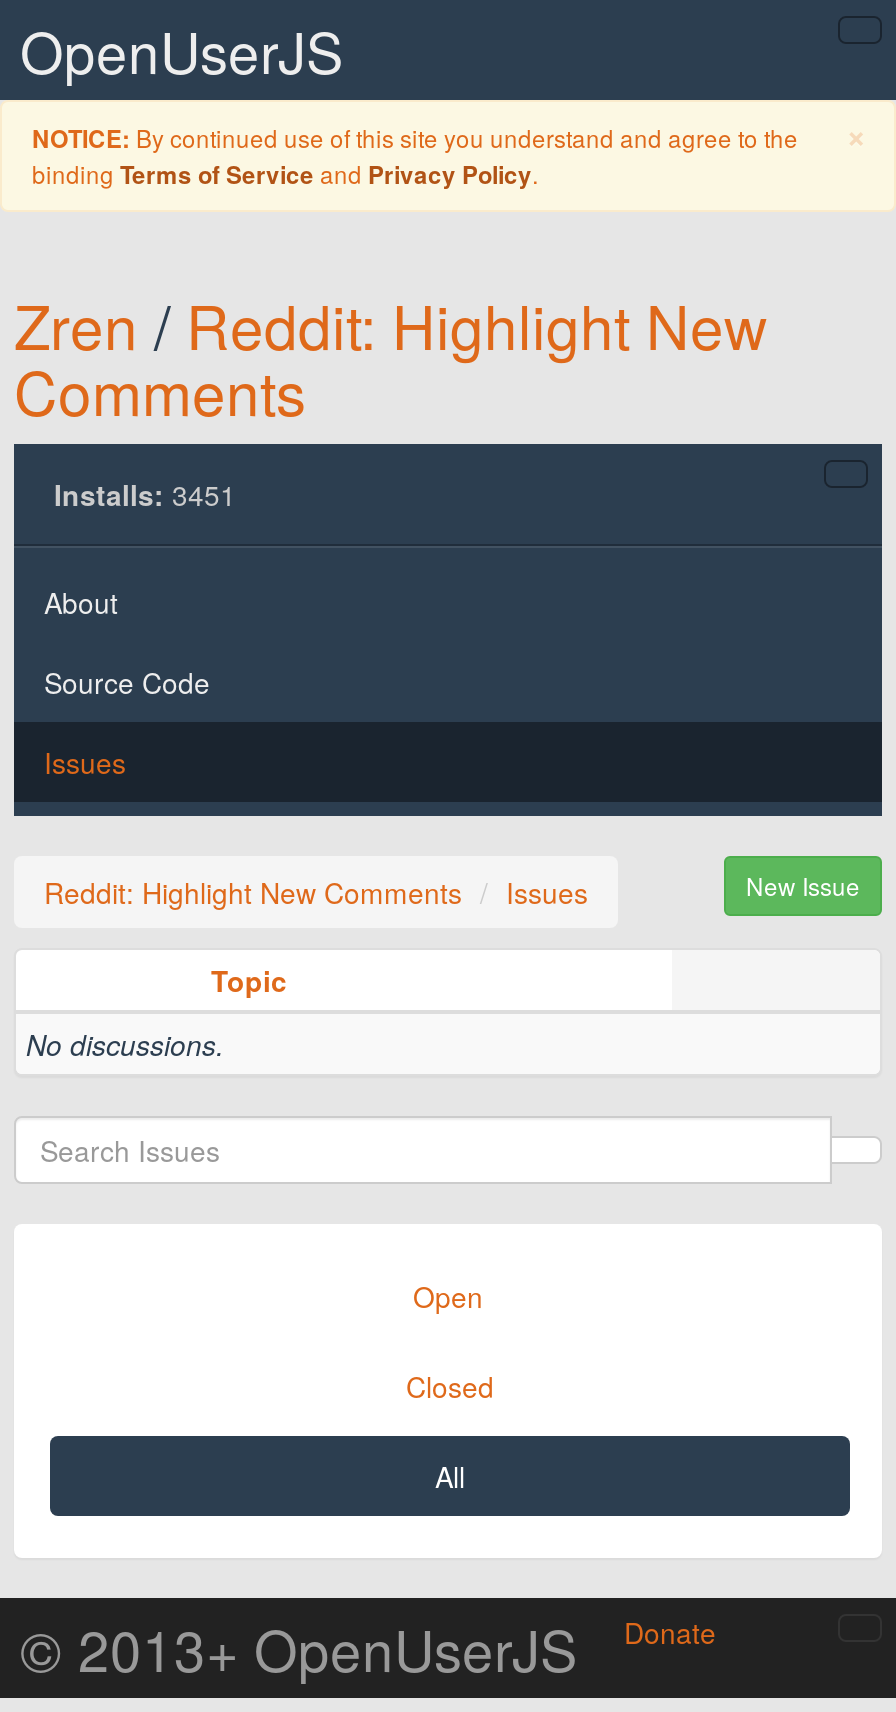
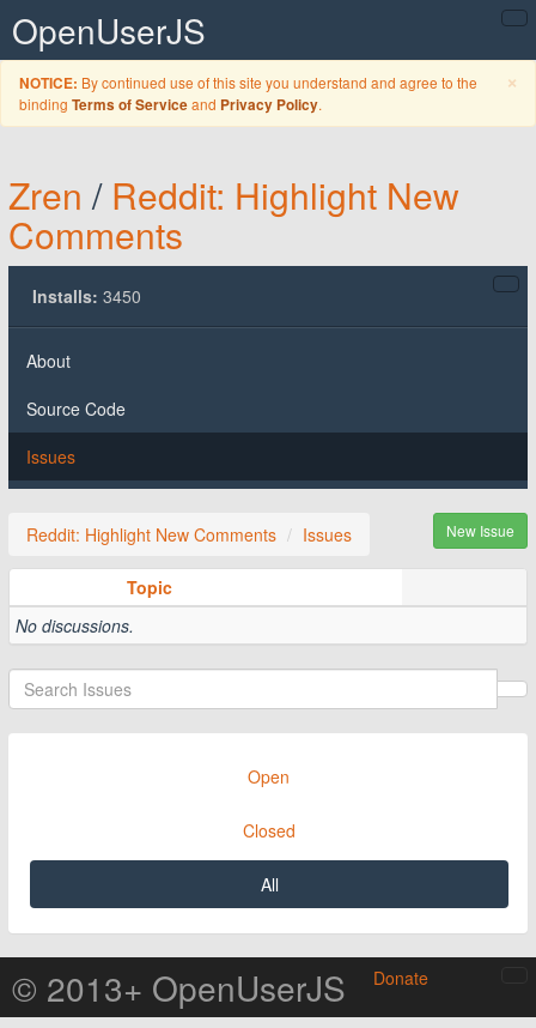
- Installs: 3451
+ Installs: 3450
